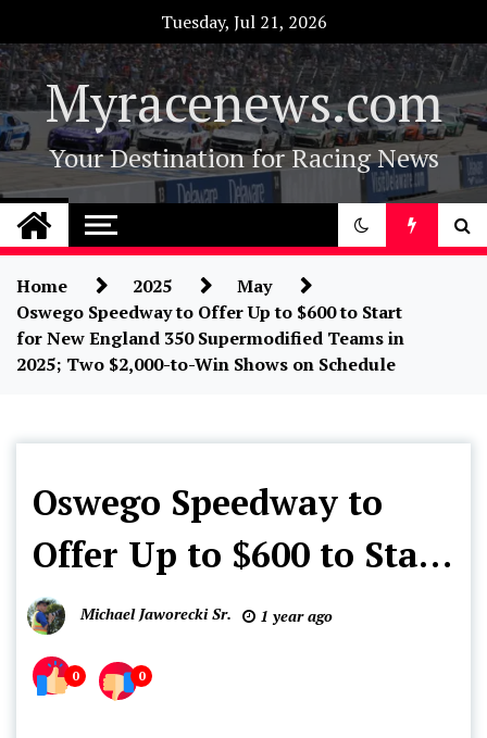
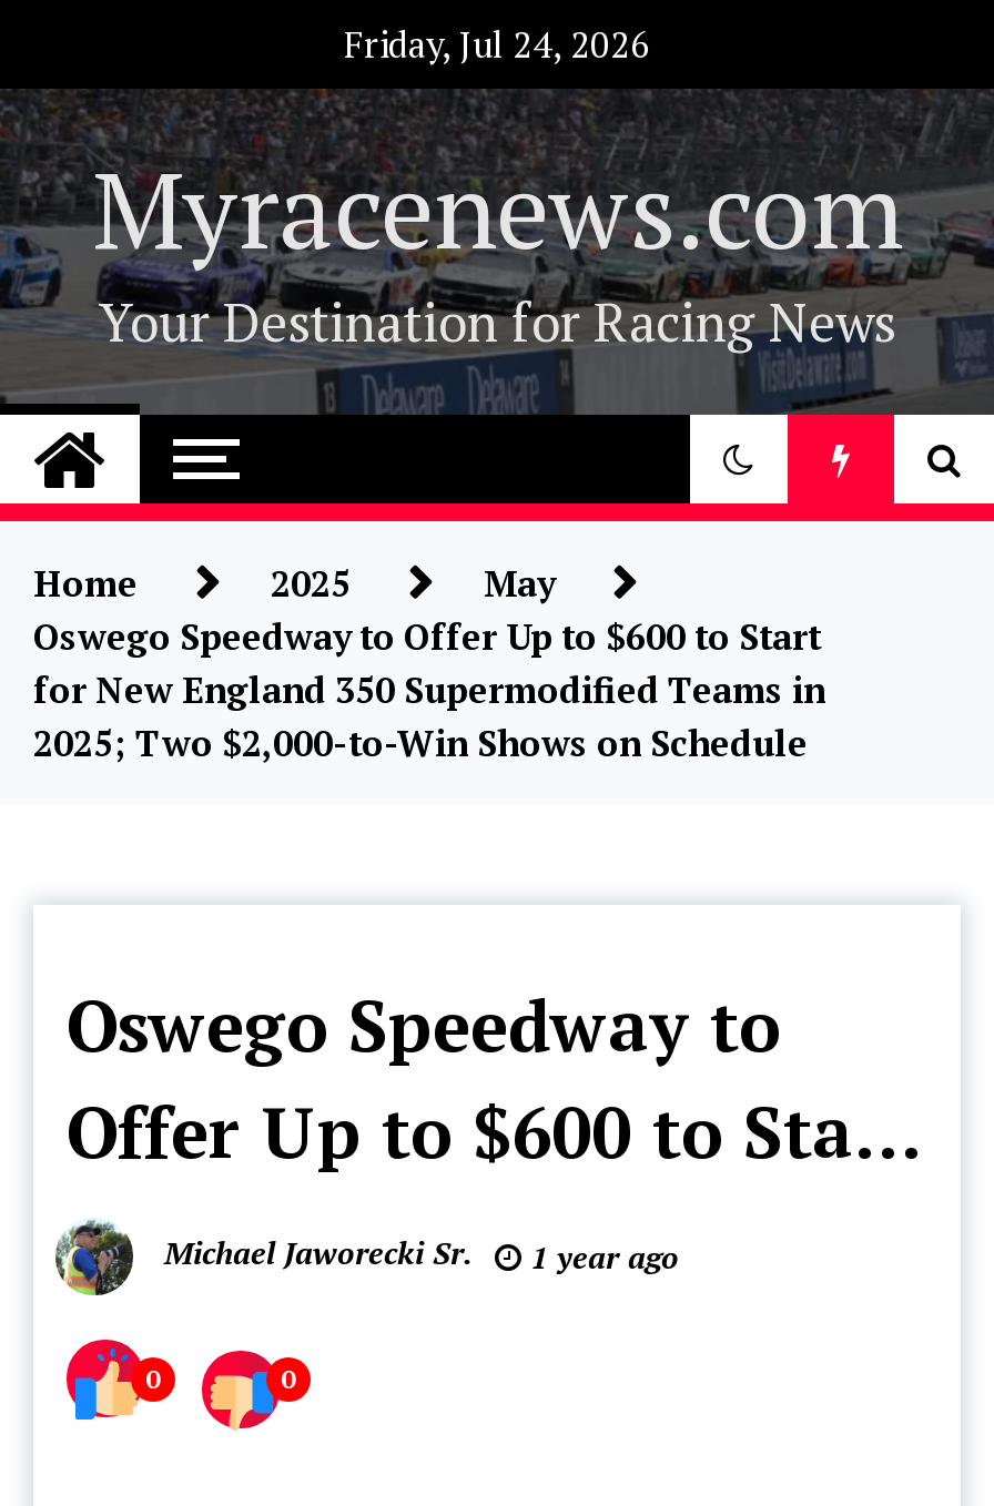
- Tuesday, Jul 21, 2026
+ Friday, Jul 24, 2026
